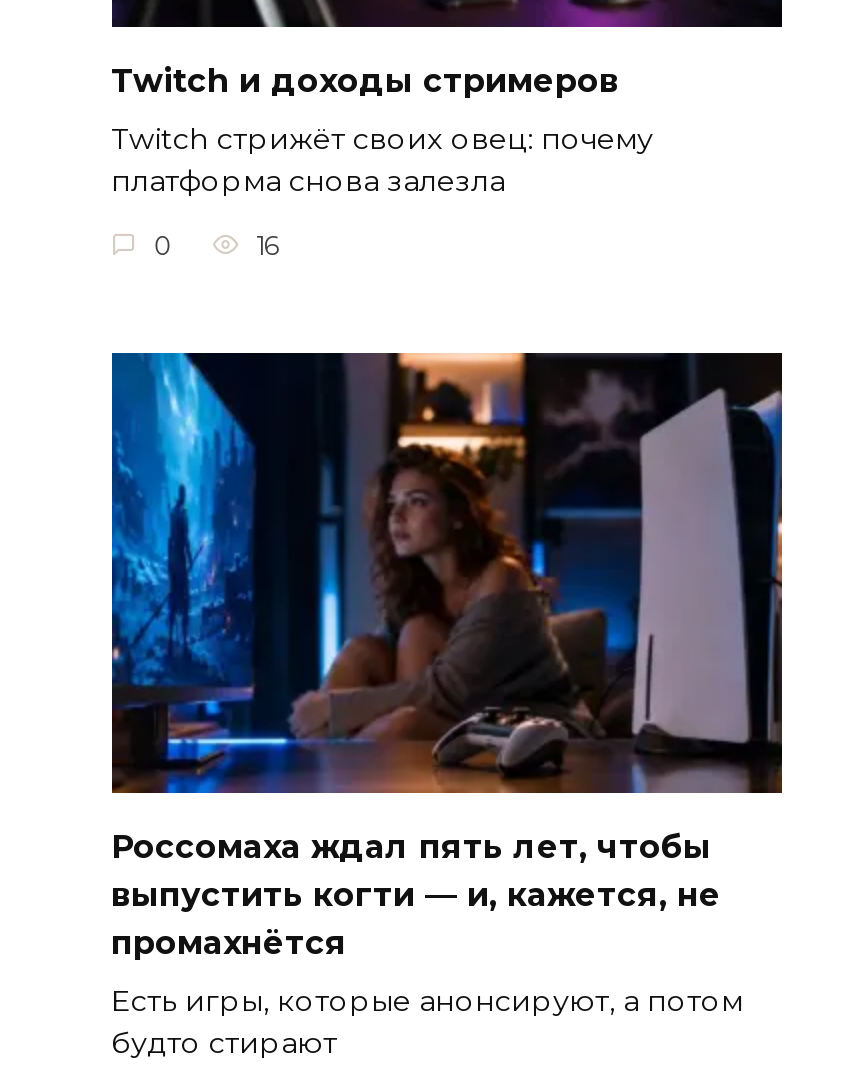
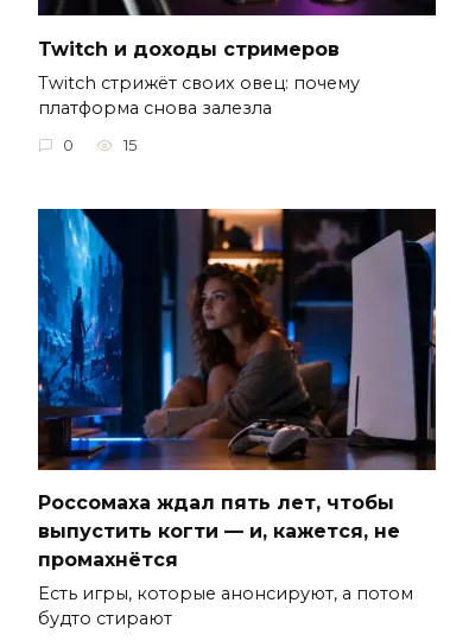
- 16
+ 15
